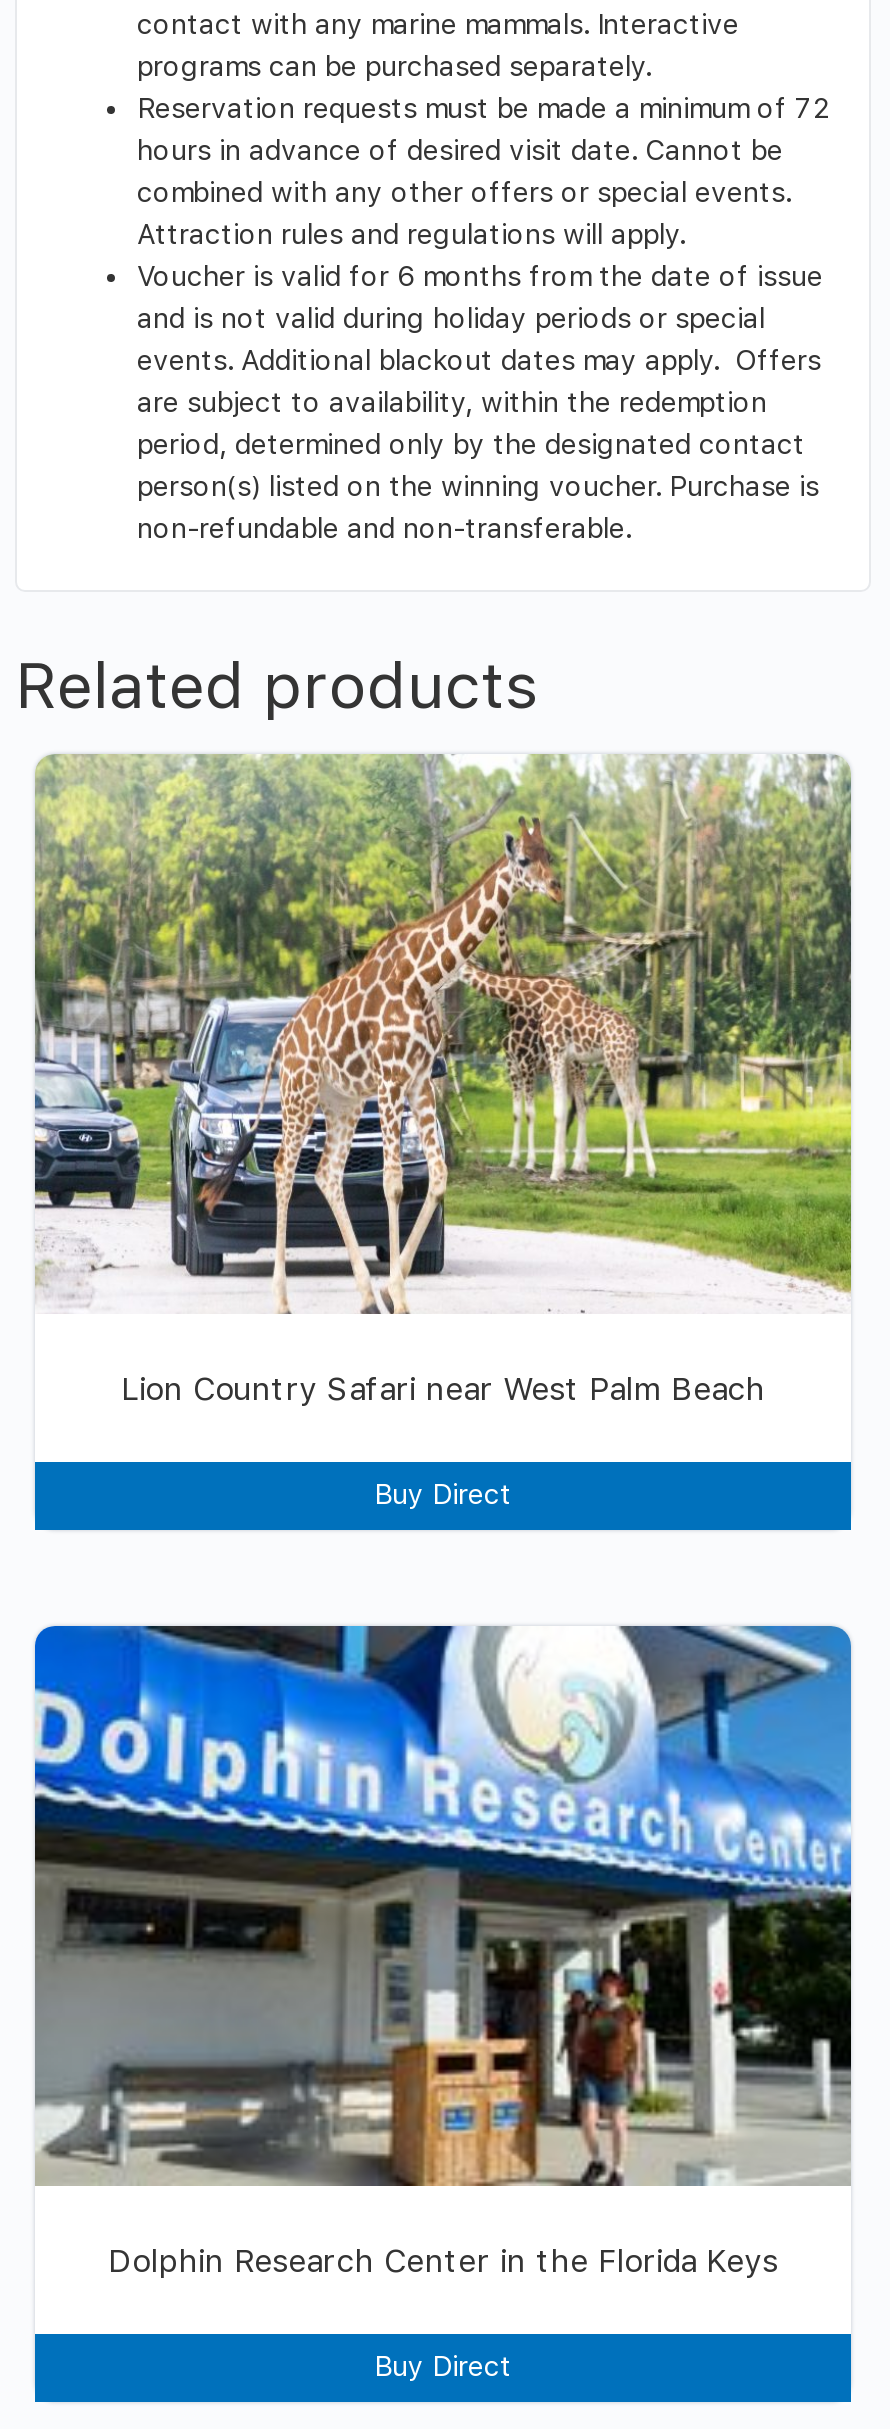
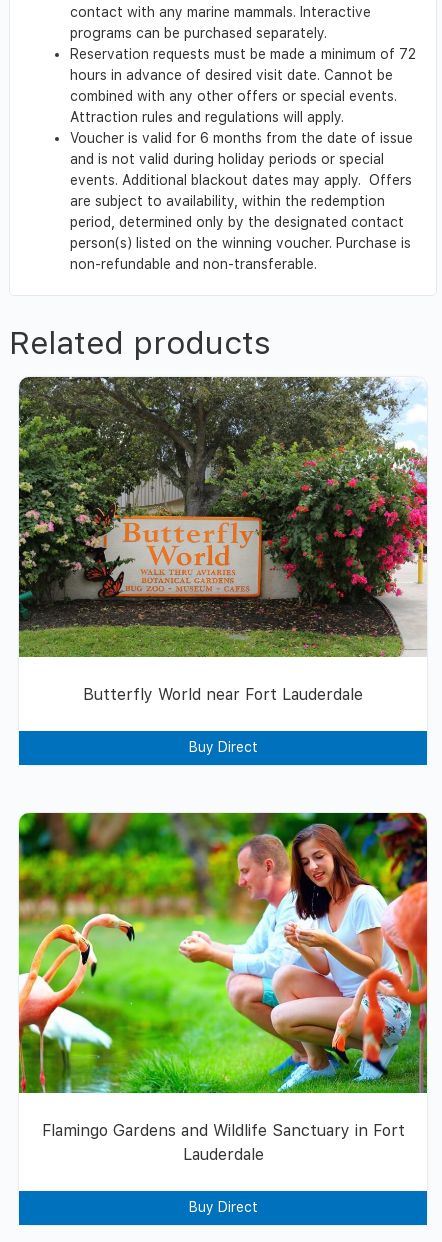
- [image]
- Lion Country Safari near West Palm Beach
+ [image]
+ Butterfly World near Fort Lauderdale

- [image]
- Dolphin Research Center in the Florida Keys
+ [image]
+ Flamingo Gardens and Wildlife Sanctuary in Fort
+ Lauderdale
